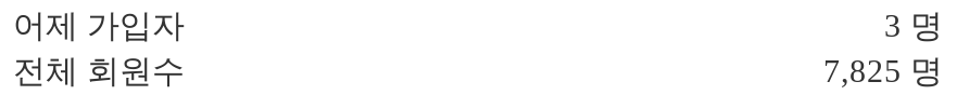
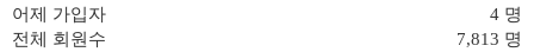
- 3 명
+ 4 명

- 7,825 명
+ 7,813 명
